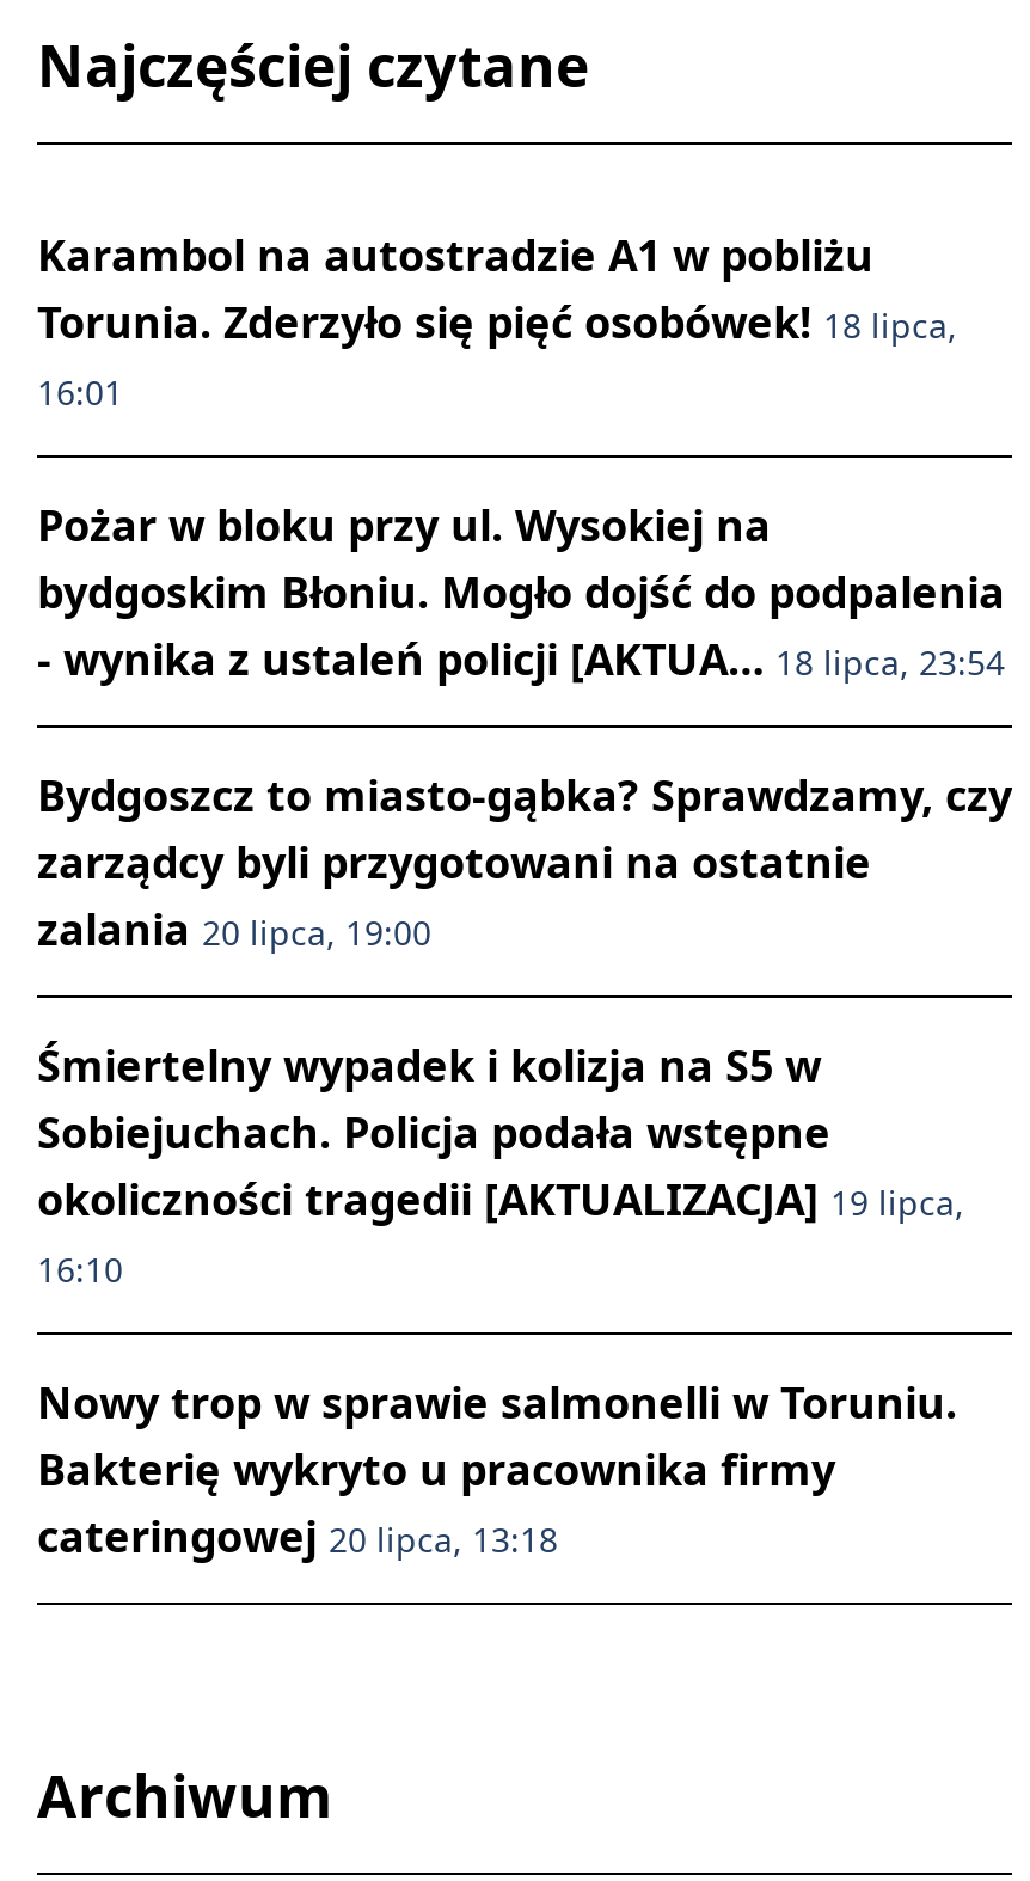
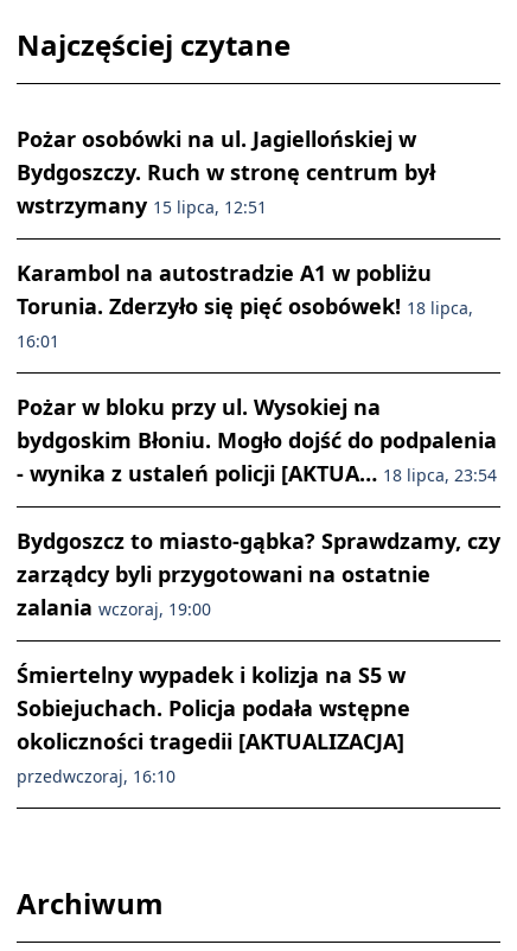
+ Pożar osobówki na ul. Jagiellońskiej w
+ Bydgoszczy. Ruch w stronę centrum był
+ wstrzymany 15 lipca, 12:51

moved down: Karambol na autostradzie A1 w pobliżu | Torunia. Zderzyło się pięć osobówek! 18 lipca, | 16:01 | Pożar w bloku przy ul. Wysokiej na | bydgoskim Błoniu. Mogło dojść do podpalenia | - wynika z ustaleń policji [AKTUA… 18 lipca, 23:54 | Bydgoszcz to miasto-gąbka? Sprawdzamy, czy | zarządcy byli przygotowani na ostatnie

- zalania 20 lipca, 19:00
+ zalania wczoraj, 19:00

moved down: Śmiertelny wypadek i kolizja na S5 w | Sobiejuchach. Policja podała wstępne

- okoliczności tragedii [AKTUALIZACJA] 19 lipca,
- 16:10
- Nowy trop w sprawie salmonelli w Toruniu.
- Bakterię wykryto u pracownika firmy
- cateringowej 20 lipca, 13:18
+ okoliczności tragedii [AKTUALIZACJA]
+ przedwczoraj, 16:10
